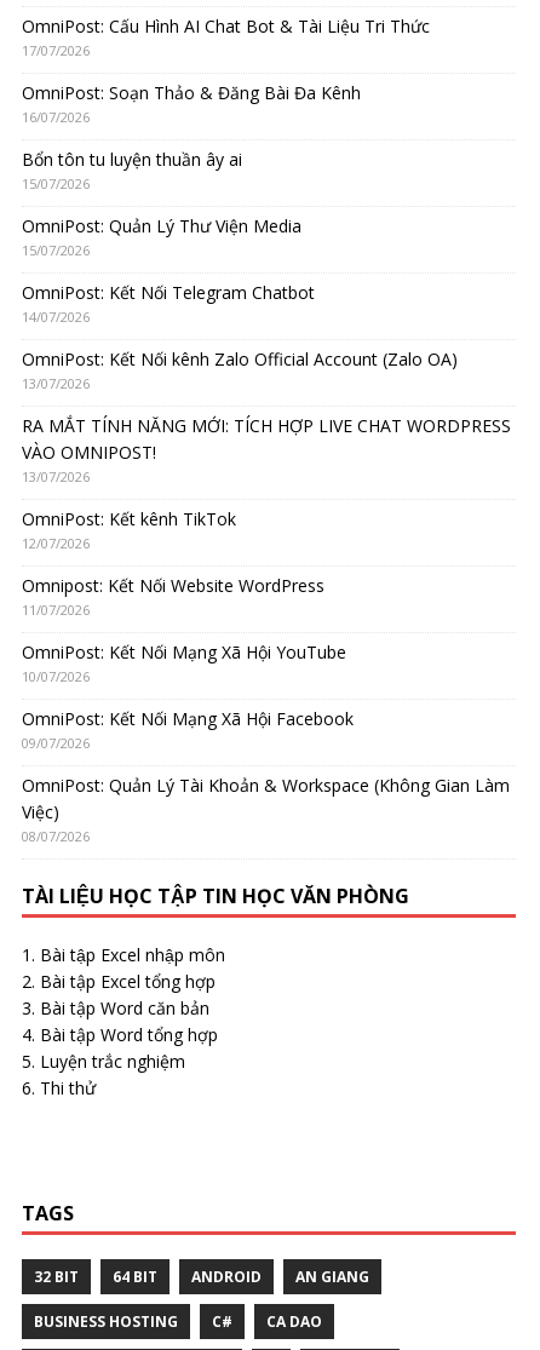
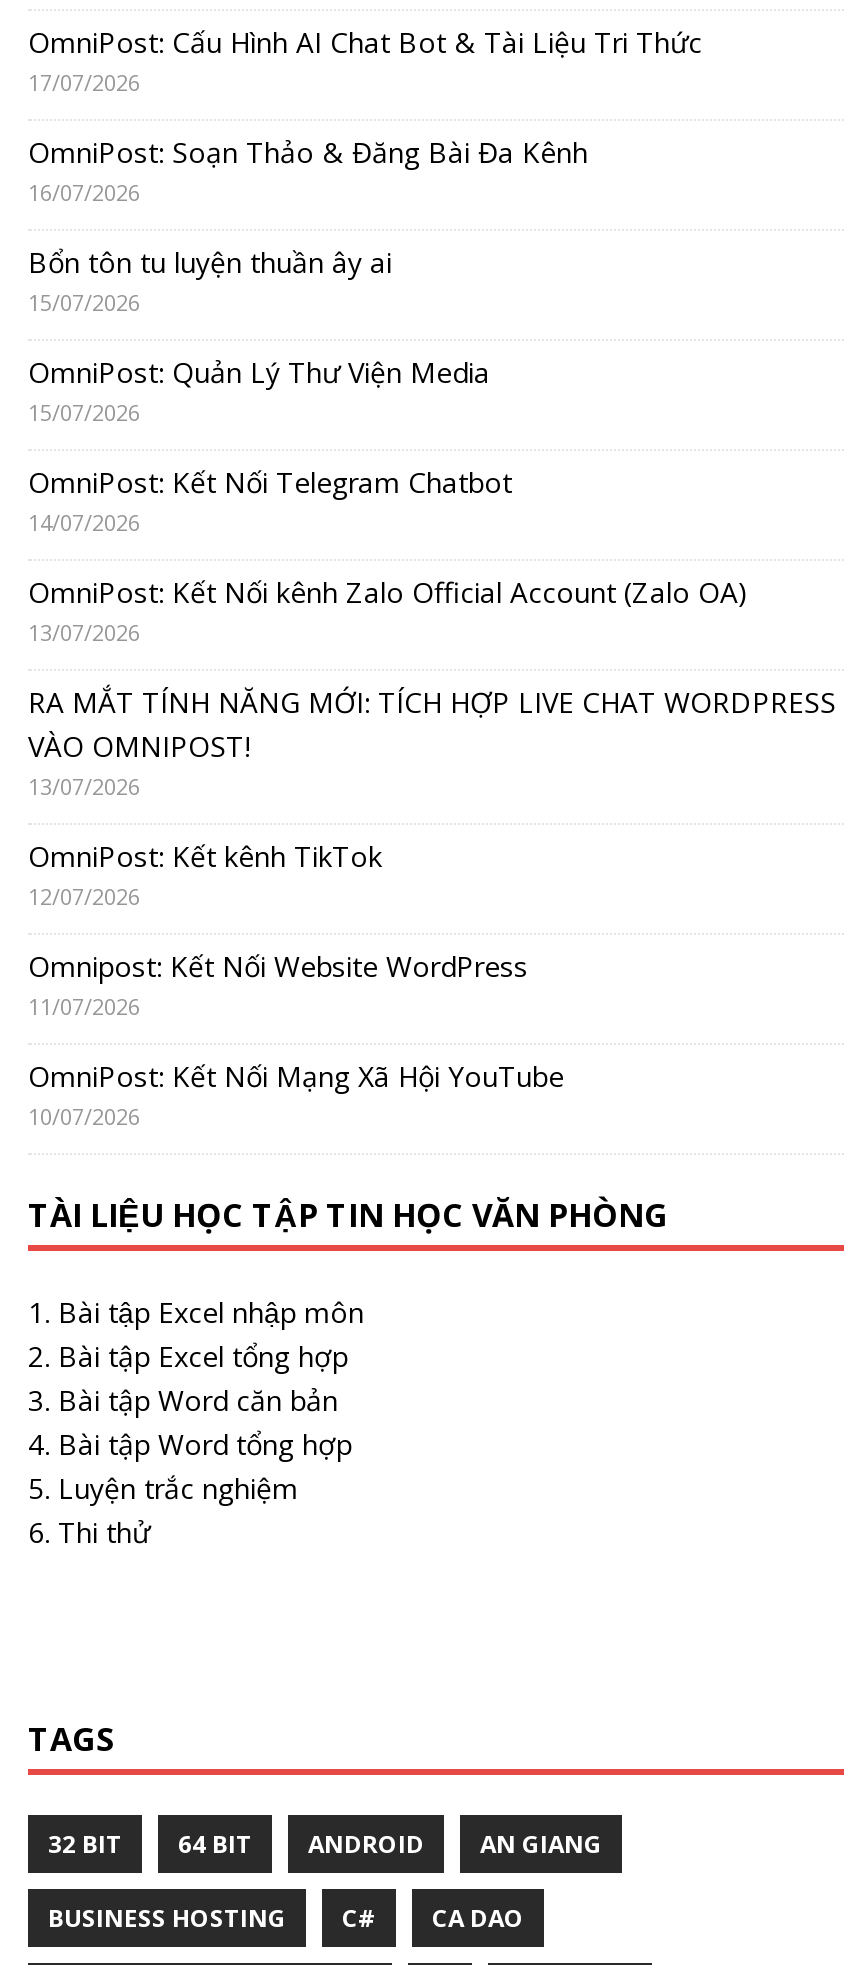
- OmniPost: Kết Nối Mạng Xã Hội Facebook
- 09/07/2026
- OmniPost: Quản Lý Tài Khoản & Workspace (Không Gian Làm
- Việc)
- 08/07/2026
